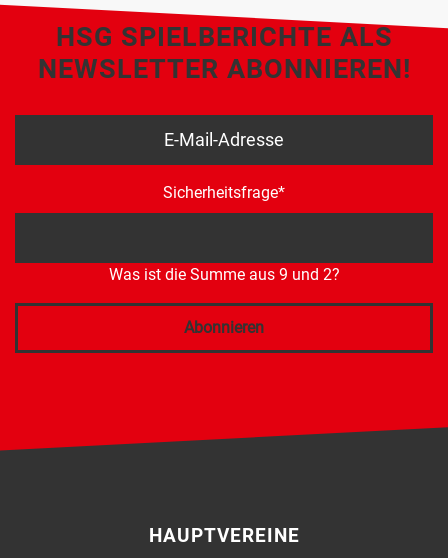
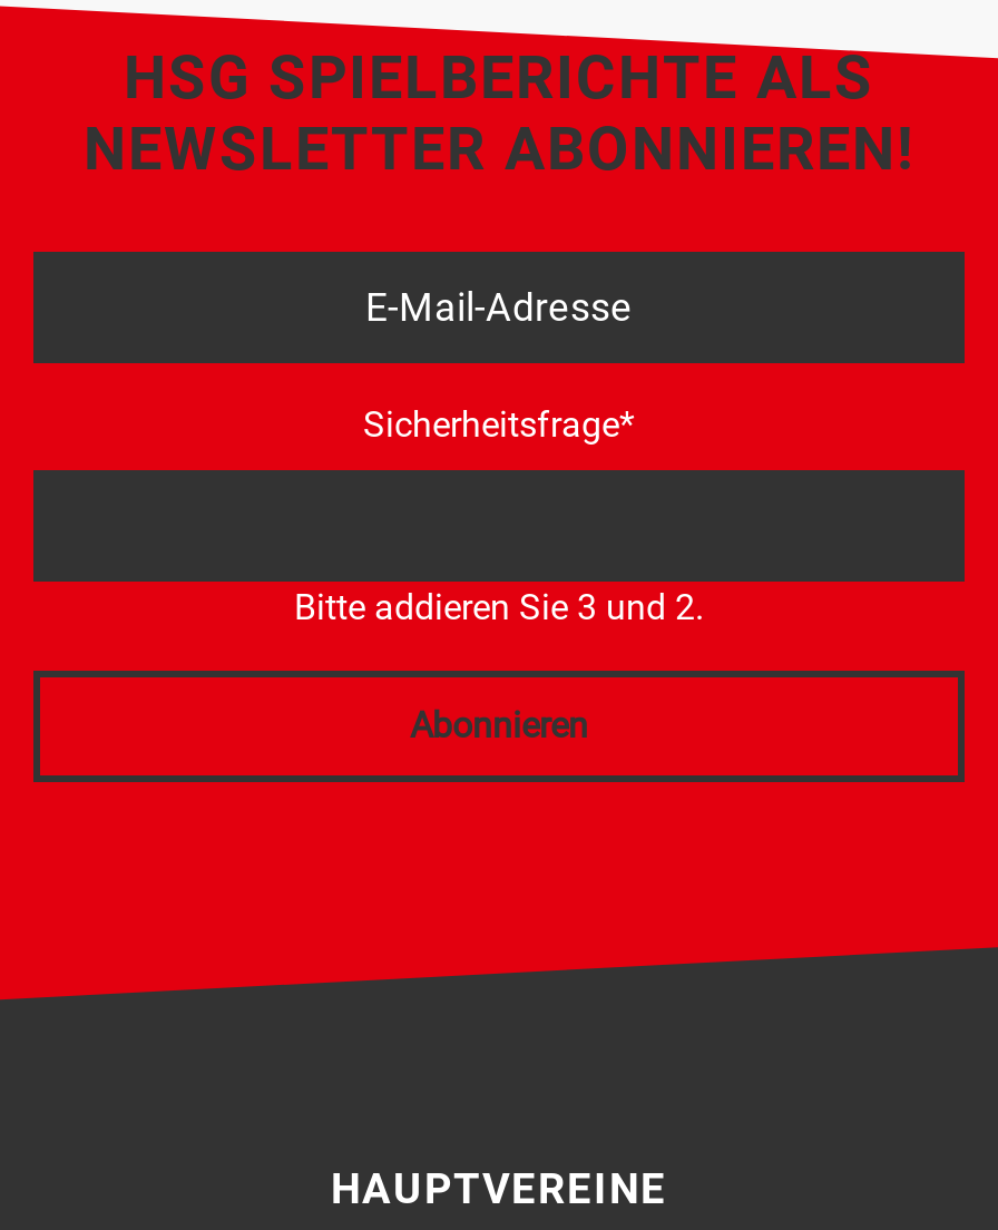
- Was ist die Summe aus 9 und 2?
+ Bitte addieren Sie 3 und 2.
